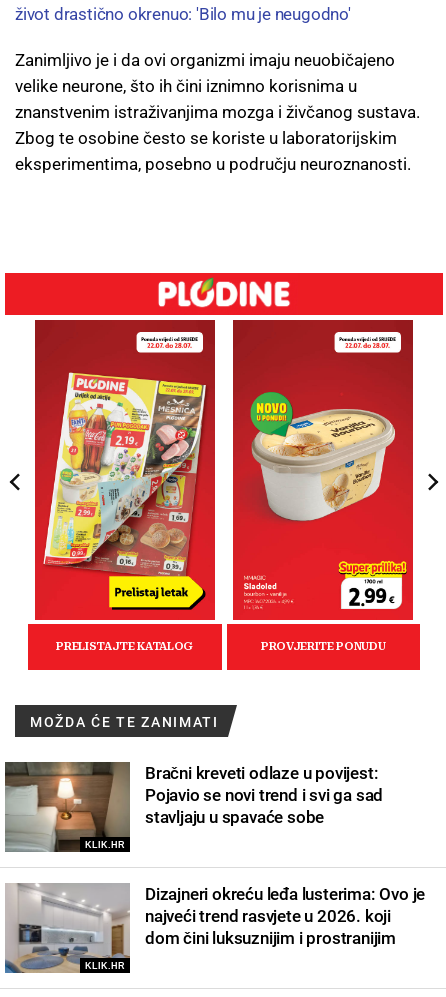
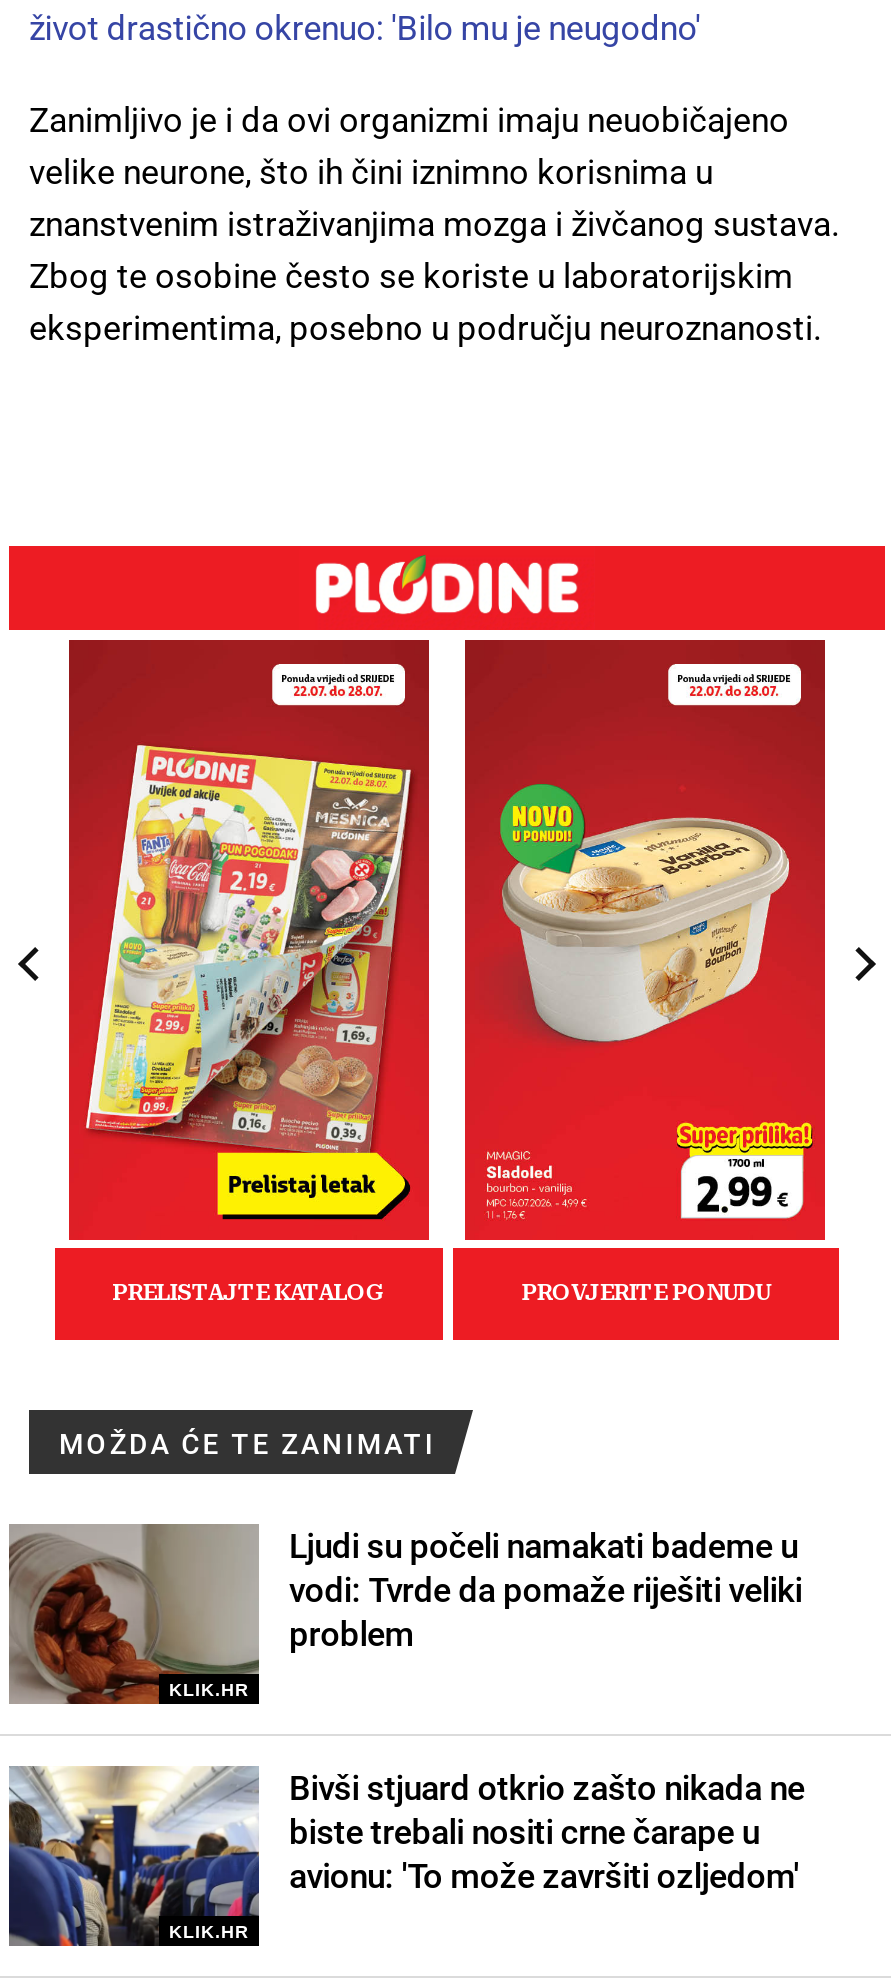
- [image]
- Bračni kreveti odlaze u povijest:
- Pojavio se novi trend i svi ga sad
- stavljaju u spavaće sobe
+ [image]
+ Ljudi su počeli namakati bademe u
+ vodi: Tvrde da pomaže riješiti veliki
+ problem

- [image]
- Dizajneri okreću leđa lusterima: Ovo je
- najveći trend rasvjete u 2026. koji
- dom čini luksuznijim i prostranijim
+ [image]
+ Bivši stjuard otkrio zašto nikada ne
+ biste trebali nositi crne čarape u
+ avionu: 'To može završiti ozljedom'
